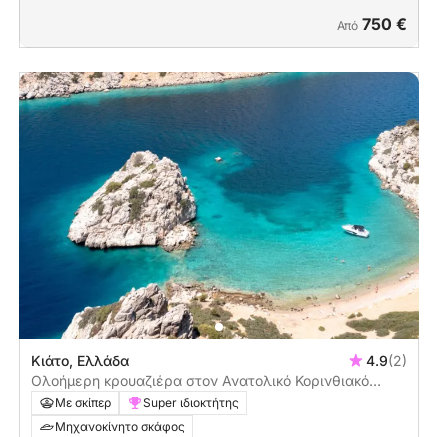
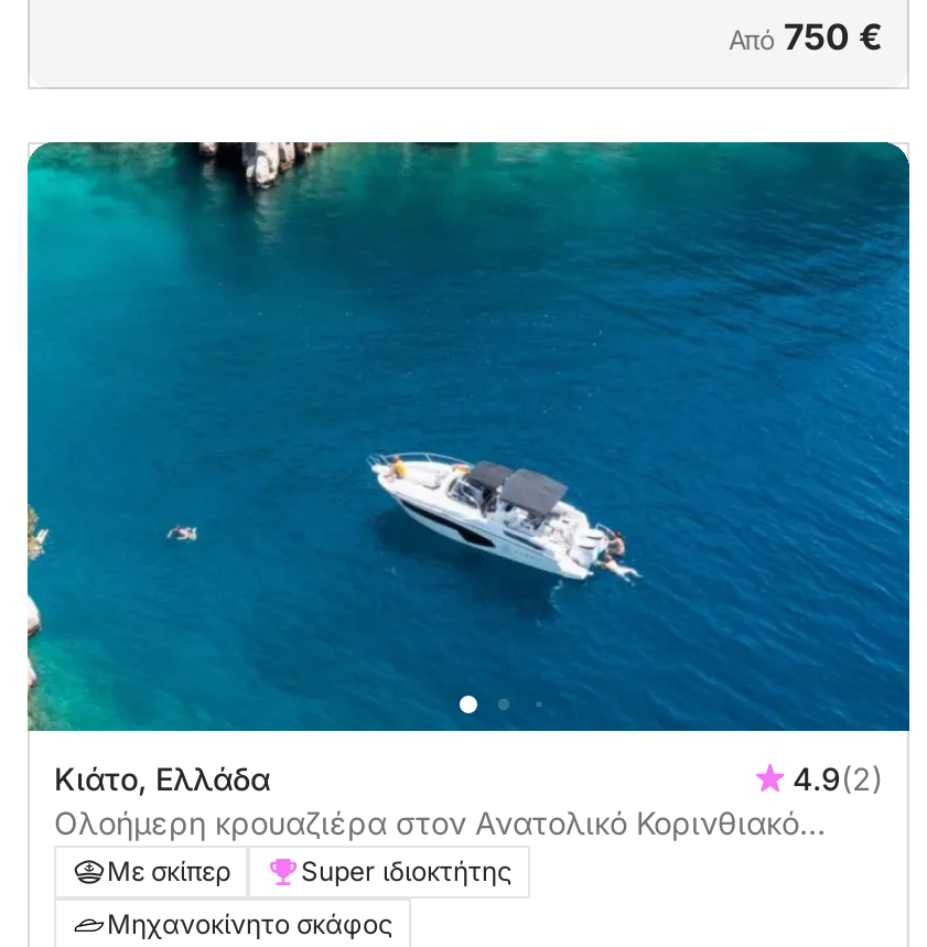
- [image]
+ [image]
